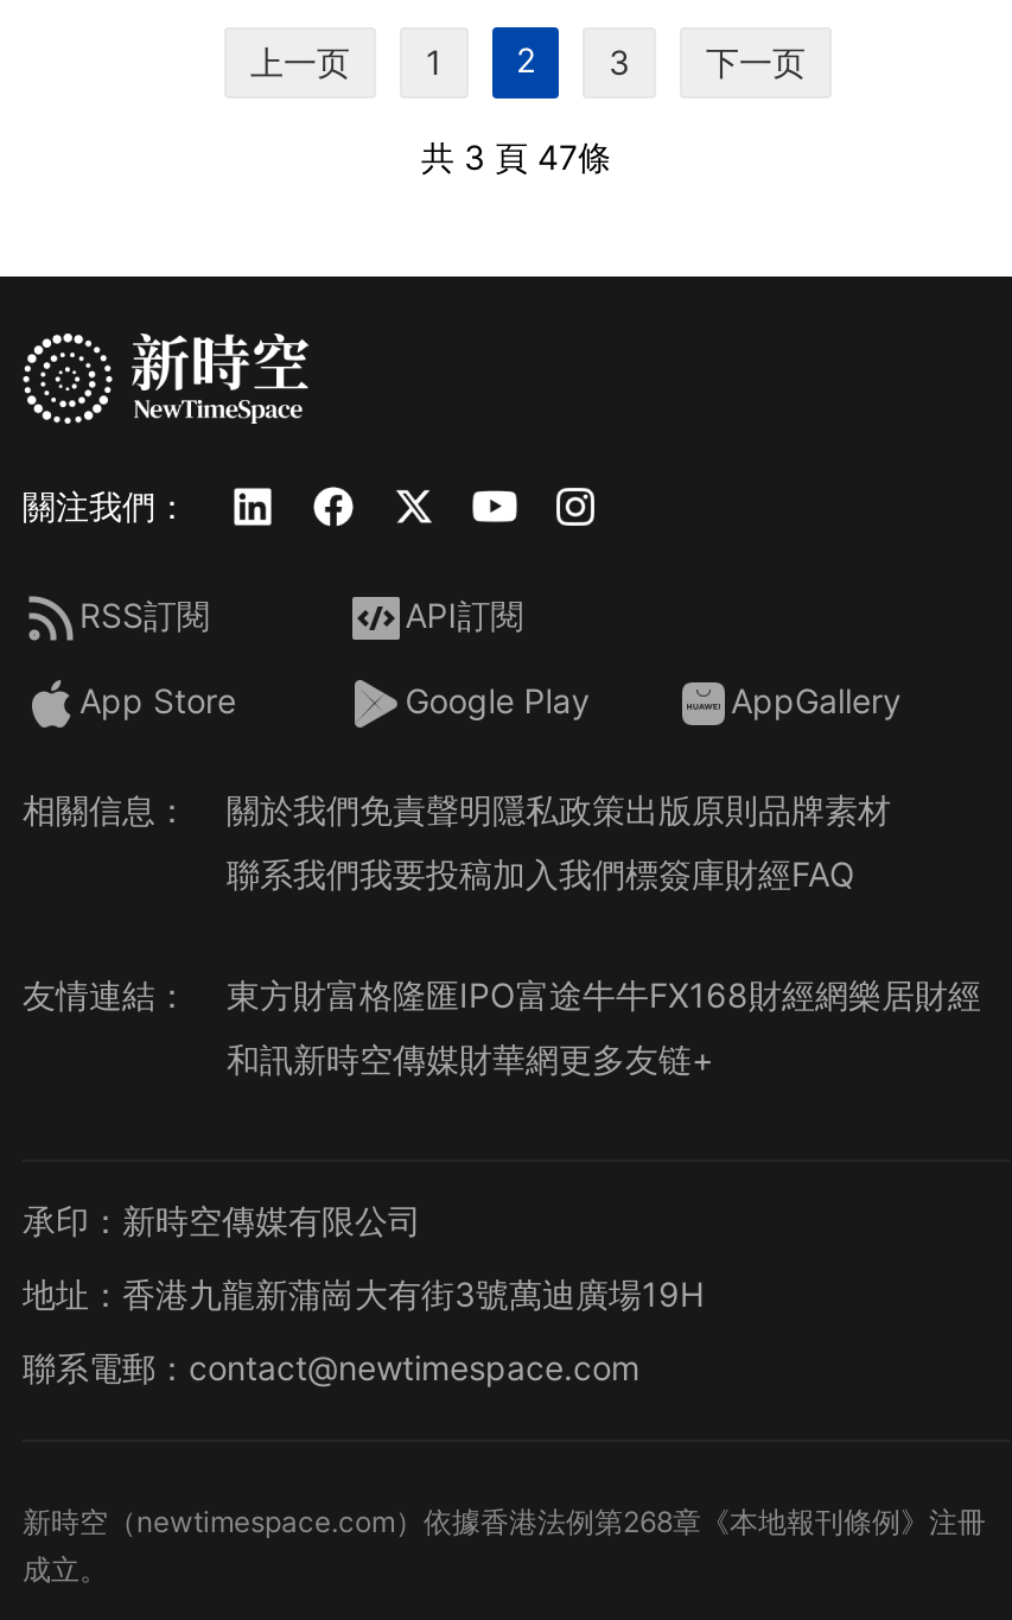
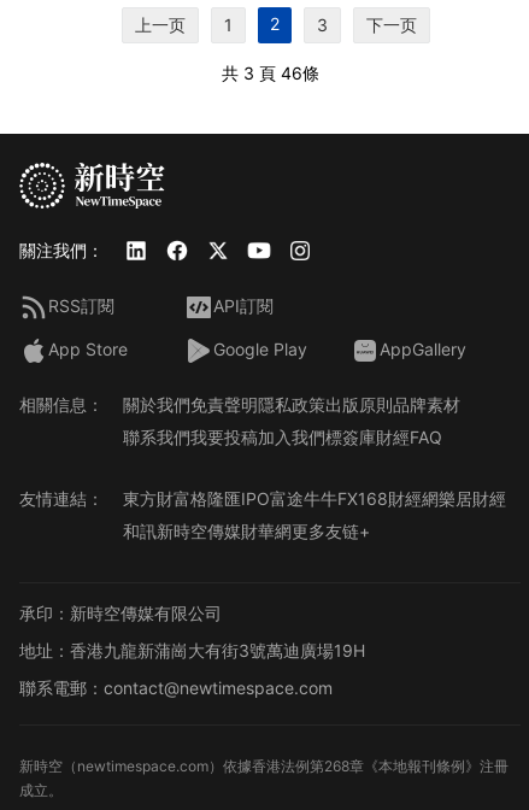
- 共 3 頁 47條
+ 共 3 頁 46條
